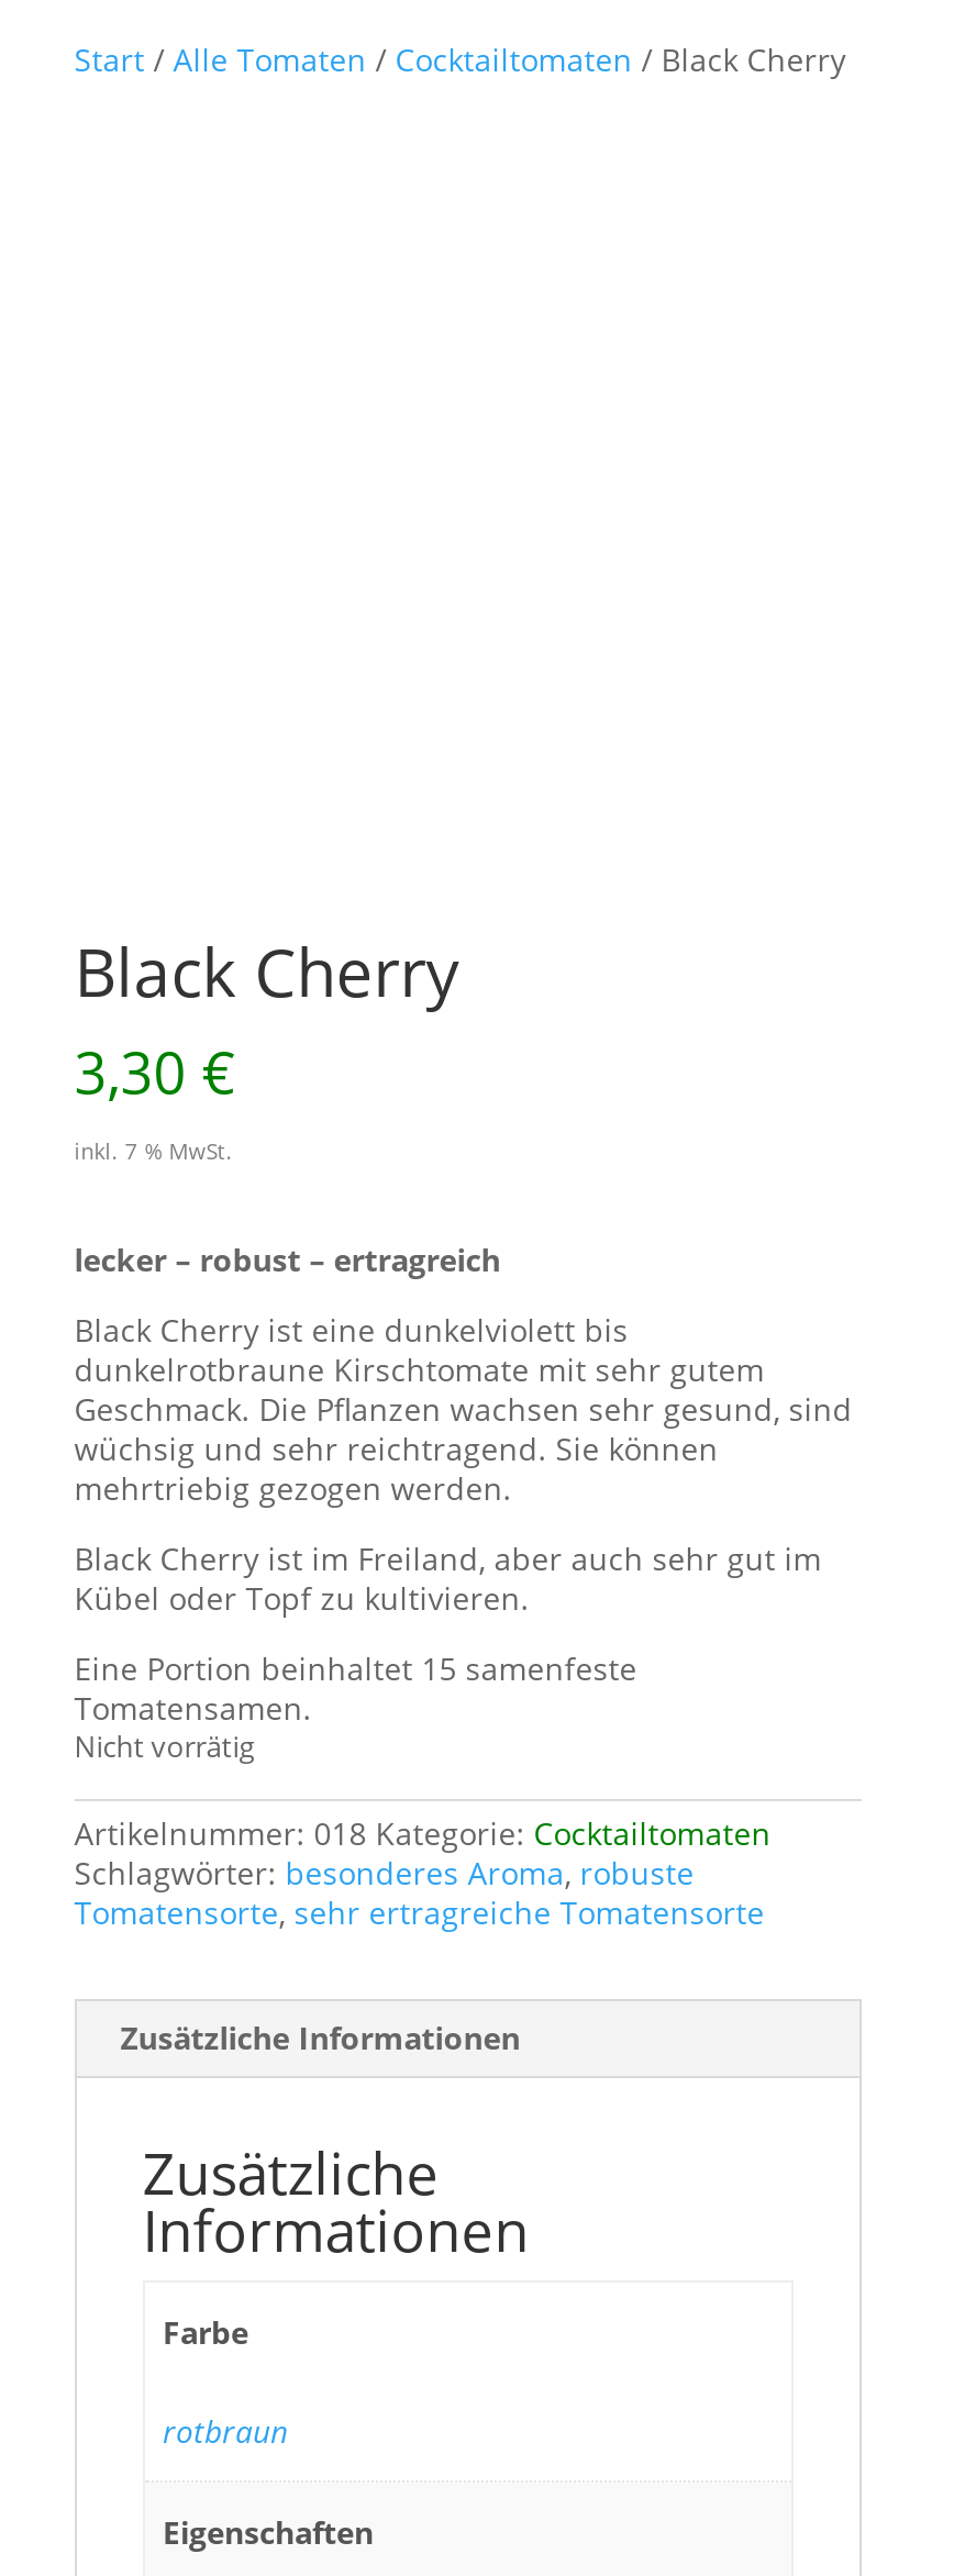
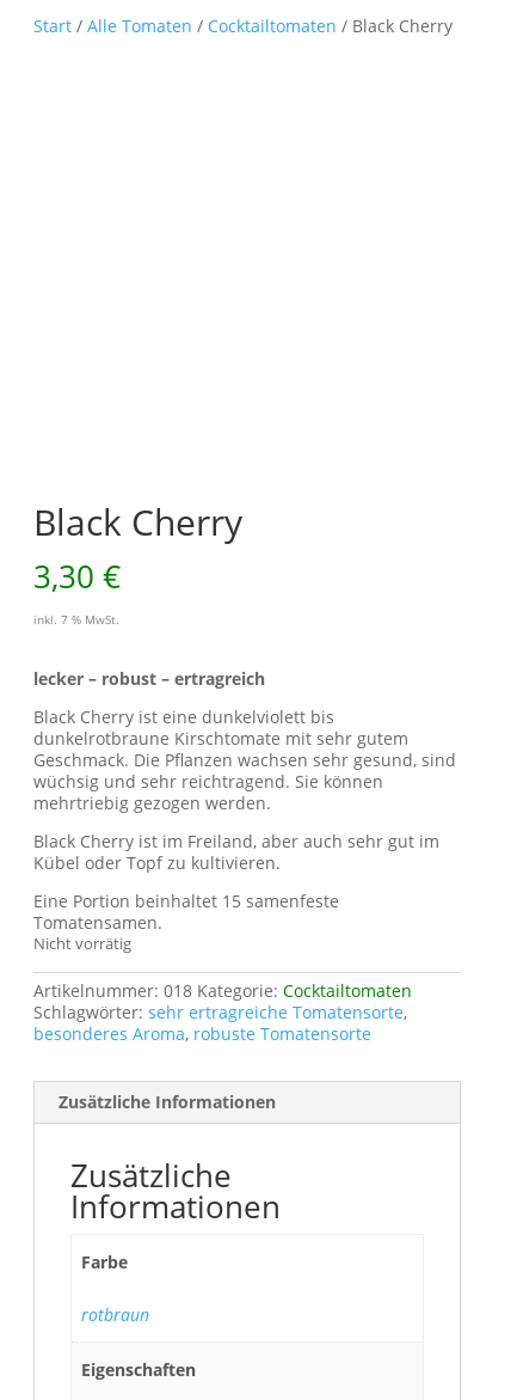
- Schlagwörter: besonderes Aroma, robuste
+ Schlagwörter: sehr ertragreiche Tomatensorte,

- Tomatensorte, sehr ertragreiche Tomatensorte
+ besonderes Aroma, robuste Tomatensorte
